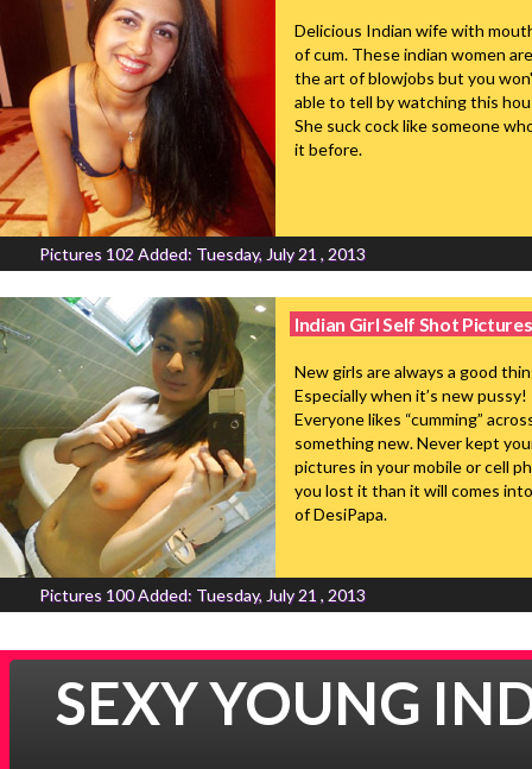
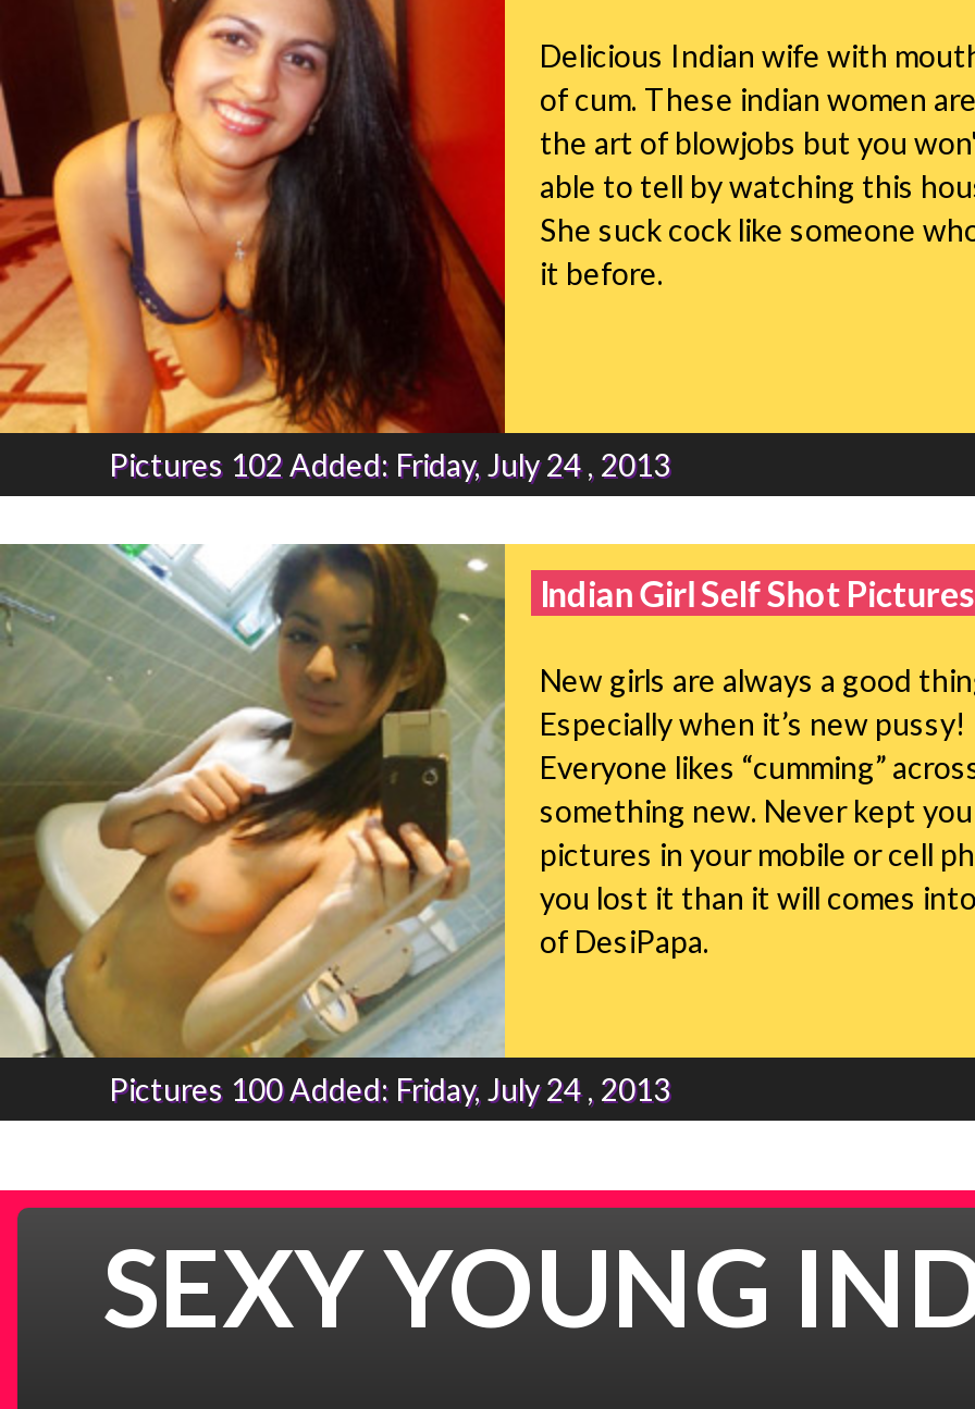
- Pictures 102 Added: Tuesday, July 21 , 2013
+ Pictures 102 Added: Friday, July 24 , 2013

- Pictures 100 Added: Tuesday, July 21 , 2013
+ Pictures 100 Added: Friday, July 24 , 2013
